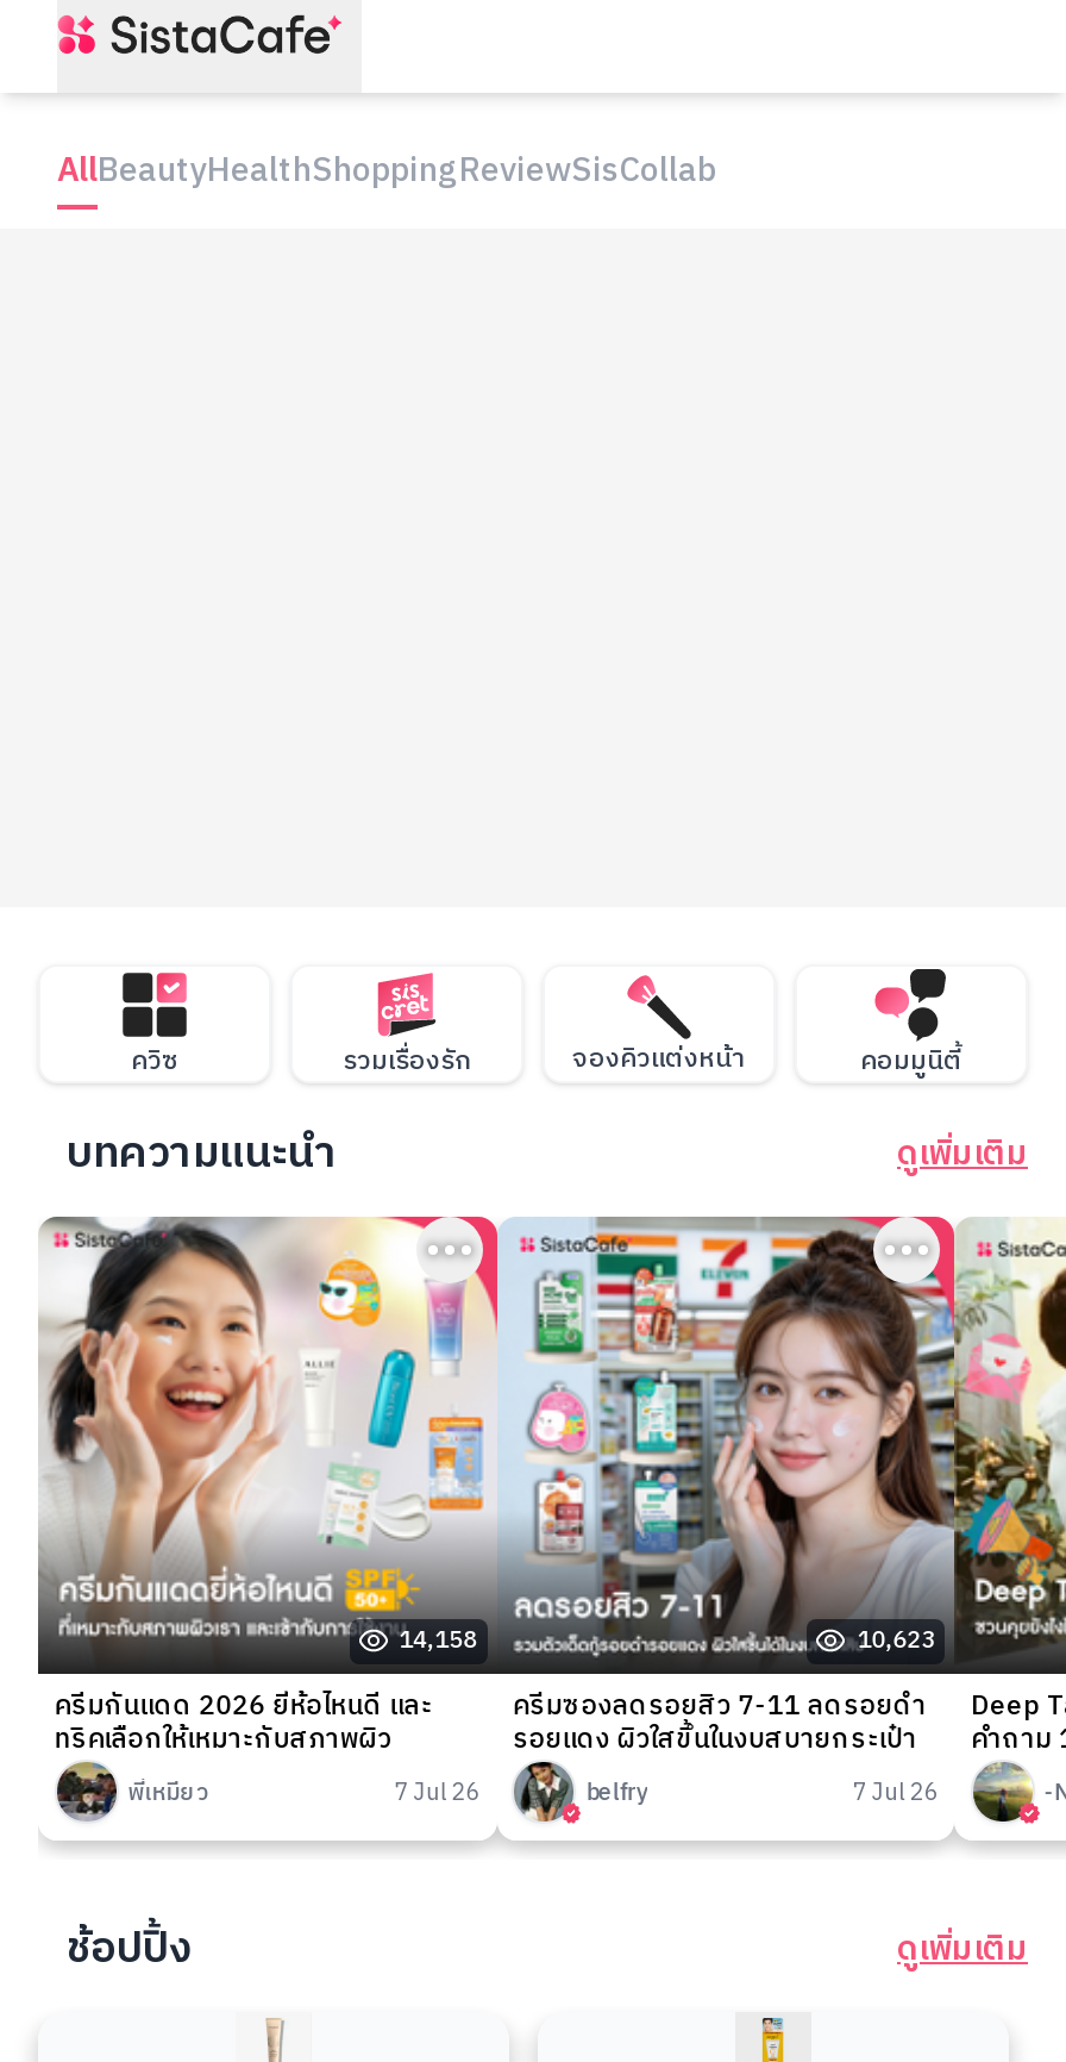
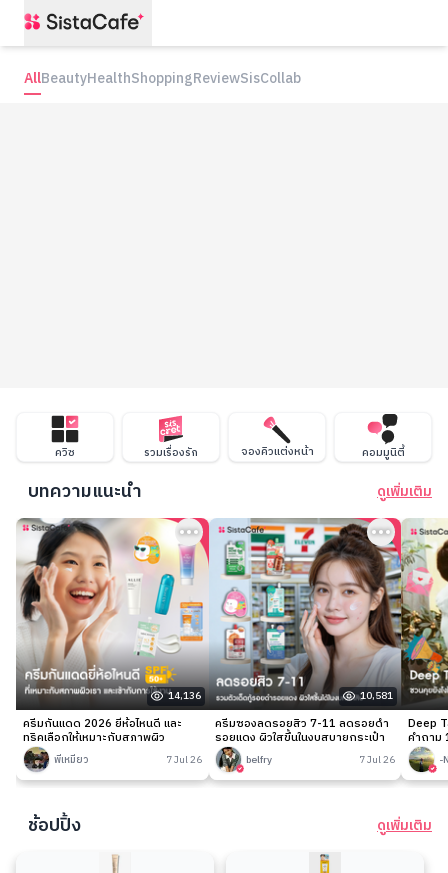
- 14,158
+ 14,136

- 10,623
+ 10,581
